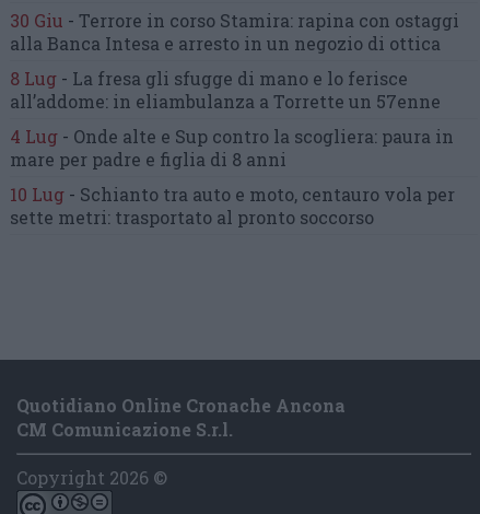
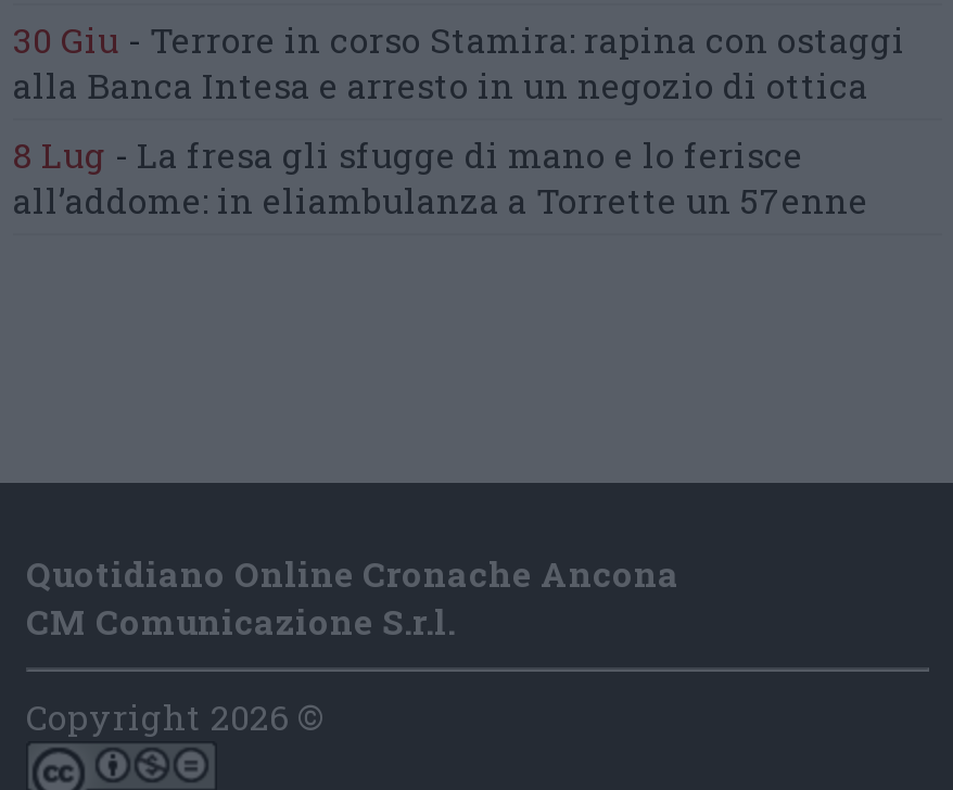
- 4 Lug - Onde alte e Sup contro la scogliera: paura in
- mare per padre e figlia di 8 anni
- 10 Lug - Schianto tra auto e moto, centauro vola per
- sette metri: trasportato al pronto soccorso
